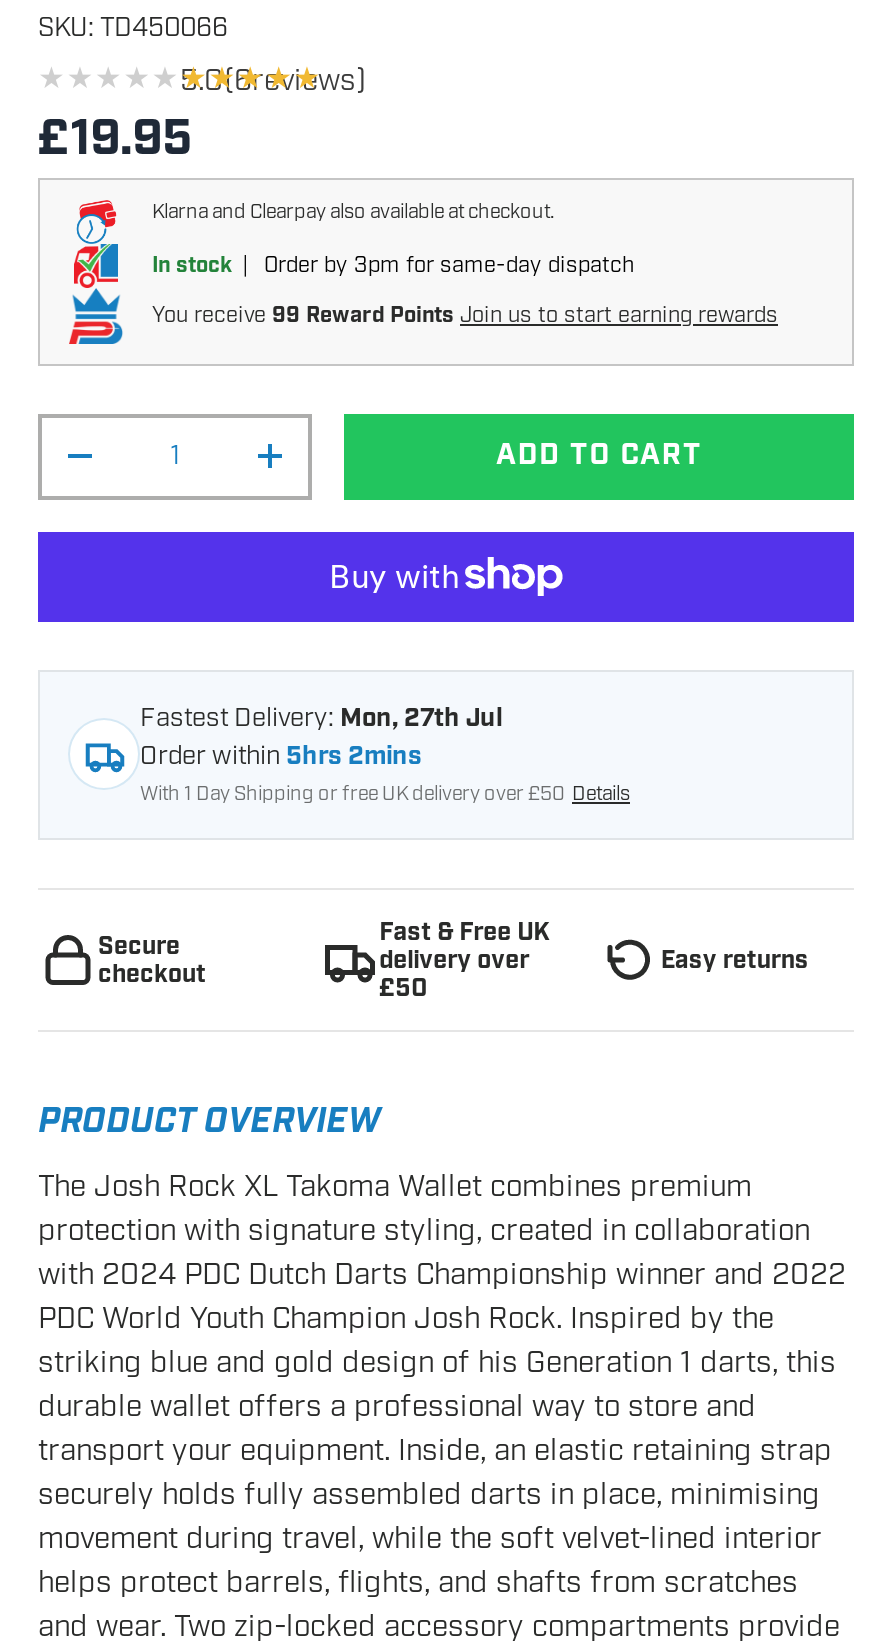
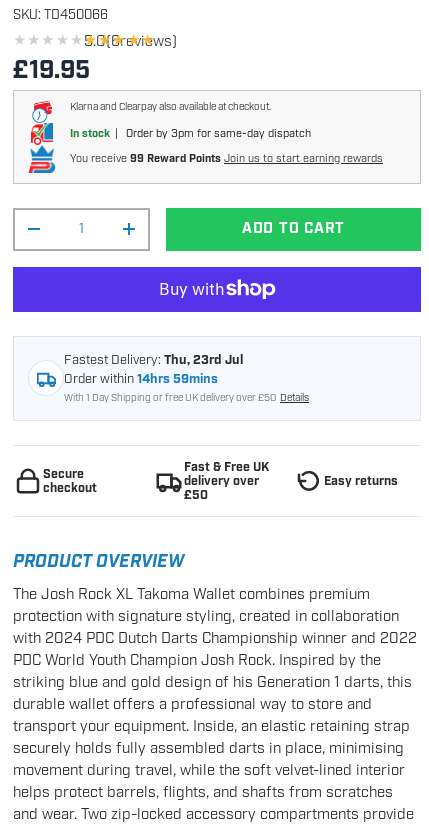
- Fastest Delivery: Mon, 27th Jul
+ Fastest Delivery: Thu, 23rd Jul

- Order within 5hrs 2mins
+ Order within 14hrs 59mins
